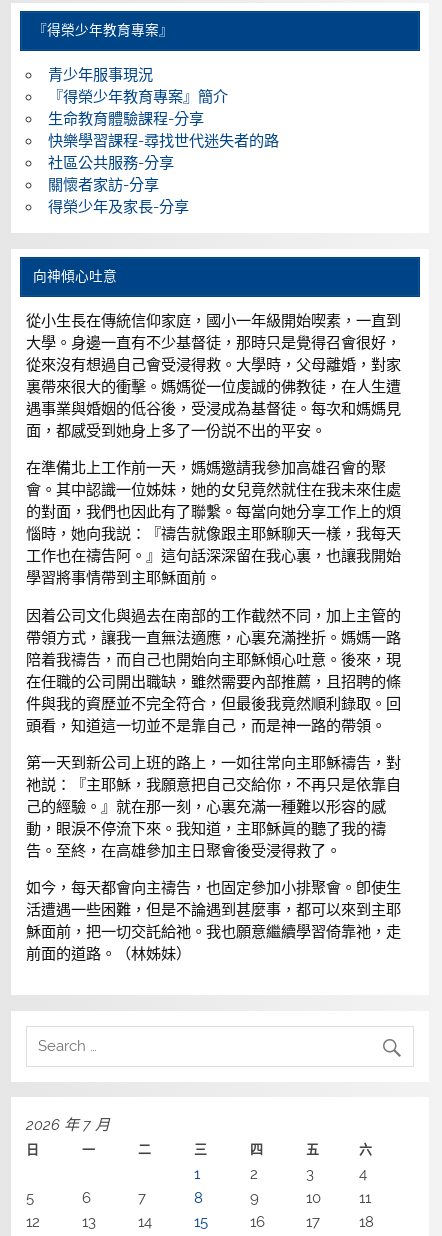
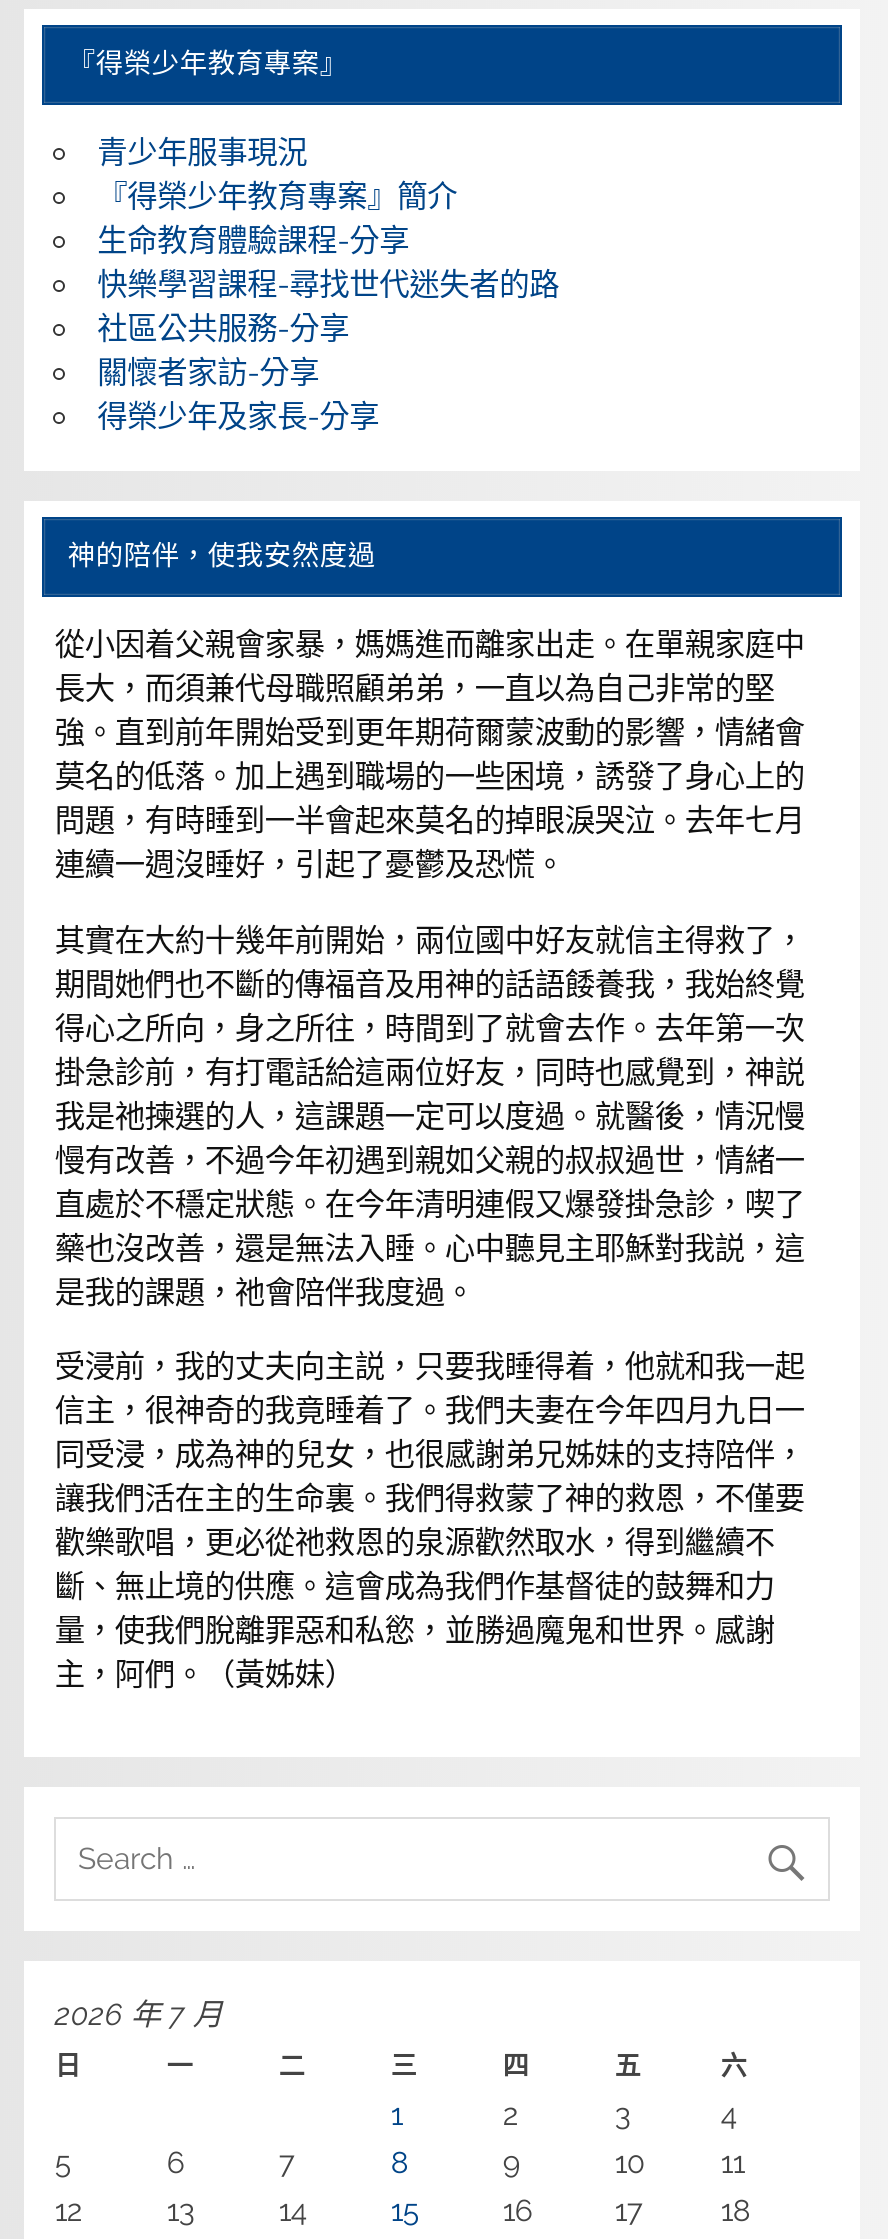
- 向神傾心吐意
- 從小生長在傳統信仰家庭，國小一年級開始喫素，一直到
- 大學。身邊一直有不少基督徒，那時只是覺得召會很好，
- 從來沒有想過自己會受浸得救。大學時，父母離婚，對家
- 裏帶來很大的衝擊。媽媽從一位虔誠的佛教徒，在人生遭
- 遇事業與婚姻的低谷後，受浸成為基督徒。每次和媽媽見
- 面，都感受到她身上多了一份説不出的平安。
- 在準備北上工作前一天，媽媽邀請我參加高雄召會的聚
- 會。其中認識一位姊妹，她的女兒竟然就住在我未來住處
- 的對面，我們也因此有了聯繫。每當向她分享工作上的煩
- 惱時，她向我説：『禱告就像跟主耶穌聊天一樣，我每天
- 工作也在禱告阿。』這句話深深留在我心裏，也讓我開始
- 學習將事情帶到主耶穌面前。
- 因着公司文化與過去在南部的工作截然不同，加上主管的
- 帶領方式，讓我一直無法適應，心裏充滿挫折。媽媽一路
- 陪着我禱告，而自己也開始向主耶穌傾心吐意。後來，現
- 在任職的公司開出職缺，雖然需要內部推薦，且招聘的條
- 件與我的資歷並不完全符合，但最後我竟然順利錄取。回
- 頭看，知道這一切並不是靠自己，而是神一路的帶領。
- 第一天到新公司上班的路上，一如往常向主耶穌禱告，對
- 祂説：『主耶穌，我願意把自己交給你，不再只是依靠自
- 己的經驗。』就在那一刻，心裏充滿一種難以形容的感
- 動，眼淚不停流下來。我知道，主耶穌眞的聽了我的禱
- 告。至終，在高雄參加主日聚會後受浸得救了。
- 如今，每天都會向主禱告，也固定參加小排聚會。卽使生
- 活遭遇一些困難，但是不論遇到甚麼事，都可以來到主耶
- 穌面前，把一切交託給祂。我也願意繼續學習倚靠祂，走
- 前面的道路。（林姊妹）
+ 神的陪伴，使我安然度過
+ 從小因着父親會家暴，媽媽進而離家出走。在單親家庭中
+ 長大，而須兼代母職照顧弟弟，一直以為自己非常的堅
+ 強。直到前年開始受到更年期荷爾蒙波動的影響，情緒會
+ 莫名的低落。加上遇到職場的一些困境，誘發了身心上的
+ 問題，有時睡到一半會起來莫名的掉眼淚哭泣。去年七月
+ 連續一週沒睡好，引起了憂鬱及恐慌。
+ 其實在大約十幾年前開始，兩位國中好友就信主得救了，
+ 期間她們也不斷的傳福音及用神的話語餧養我，我始終覺
+ 得心之所向，身之所往，時間到了就會去作。去年第一次
+ 掛急診前，有打電話給這兩位好友，同時也感覺到，神説
+ 我是祂揀選的人，這課題一定可以度過。就醫後，情況慢
+ 慢有改善，不過今年初遇到親如父親的叔叔過世，情緒一
+ 直處於不穩定狀態。在今年清明連假又爆發掛急診，喫了
+ 藥也沒改善，還是無法入睡。心中聽見主耶穌對我説，這
+ 是我的課題，祂會陪伴我度過。
+ 受浸前，我的丈夫向主説，只要我睡得着，他就和我一起
+ 信主，很神奇的我竟睡着了。我們夫妻在今年四月九日一
+ 同受浸，成為神的兒女，也很感謝弟兄姊妹的支持陪伴，
+ 讓我們活在主的生命裏。我們得救蒙了神的救恩，不僅要
+ 歡樂歌唱，更必從祂救恩的泉源歡然取水，得到繼續不
+ 斷、無止境的供應。這會成為我們作基督徒的鼓舞和力
+ 量，使我們脫離罪惡和私慾，並勝過魔鬼和世界。感謝
+ 主，阿們。（黃姊妹）
